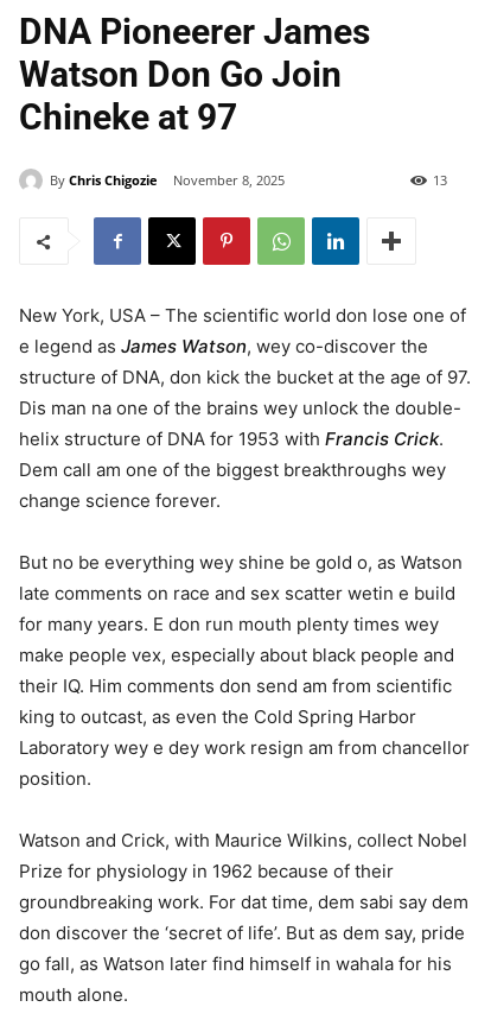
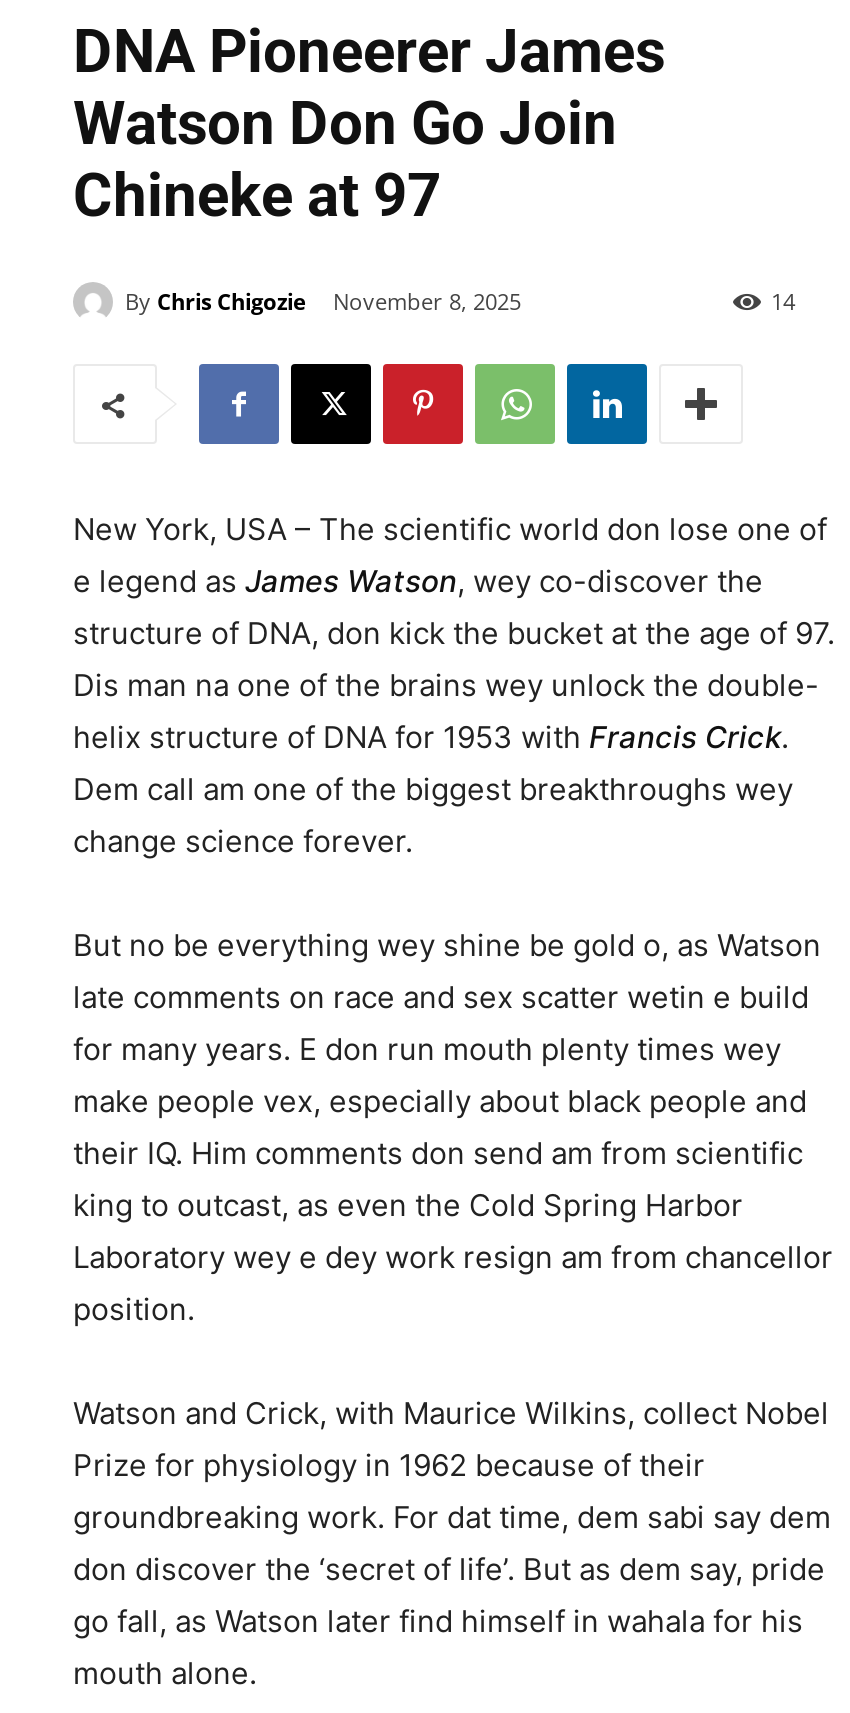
- 13
+ 14
